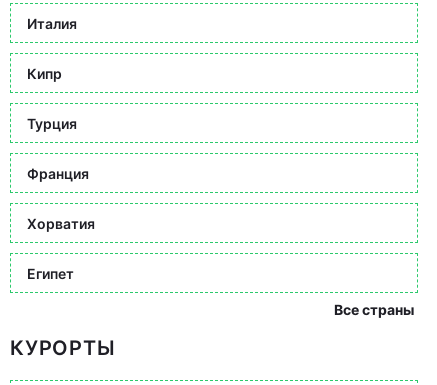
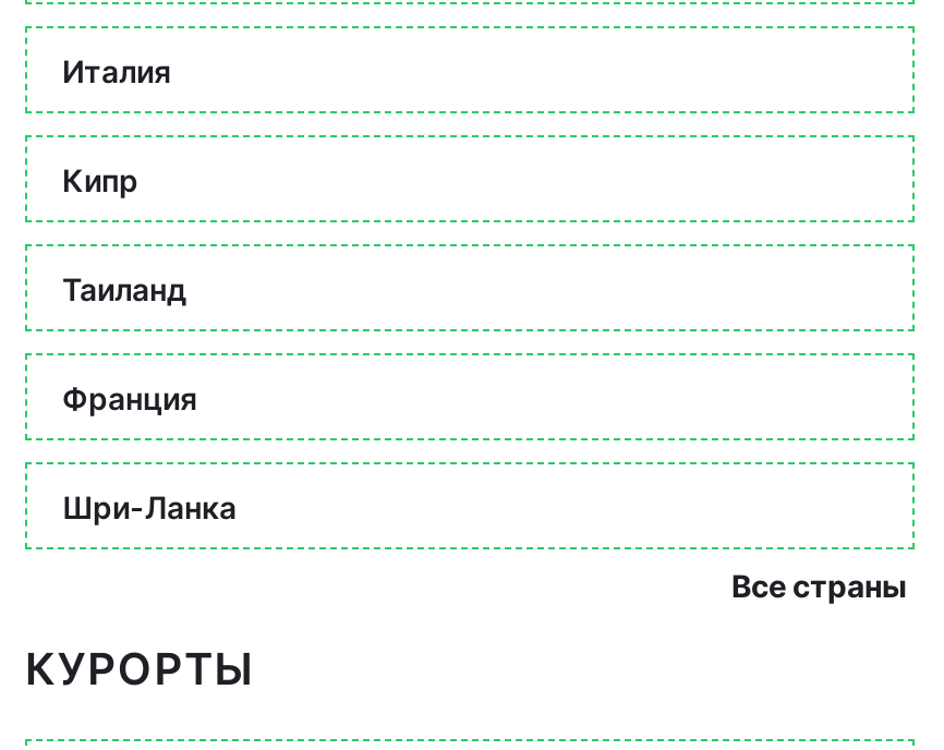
- Турция
+ Таиланд

- Хорватия
- Египет
+ Шри-Ланка
